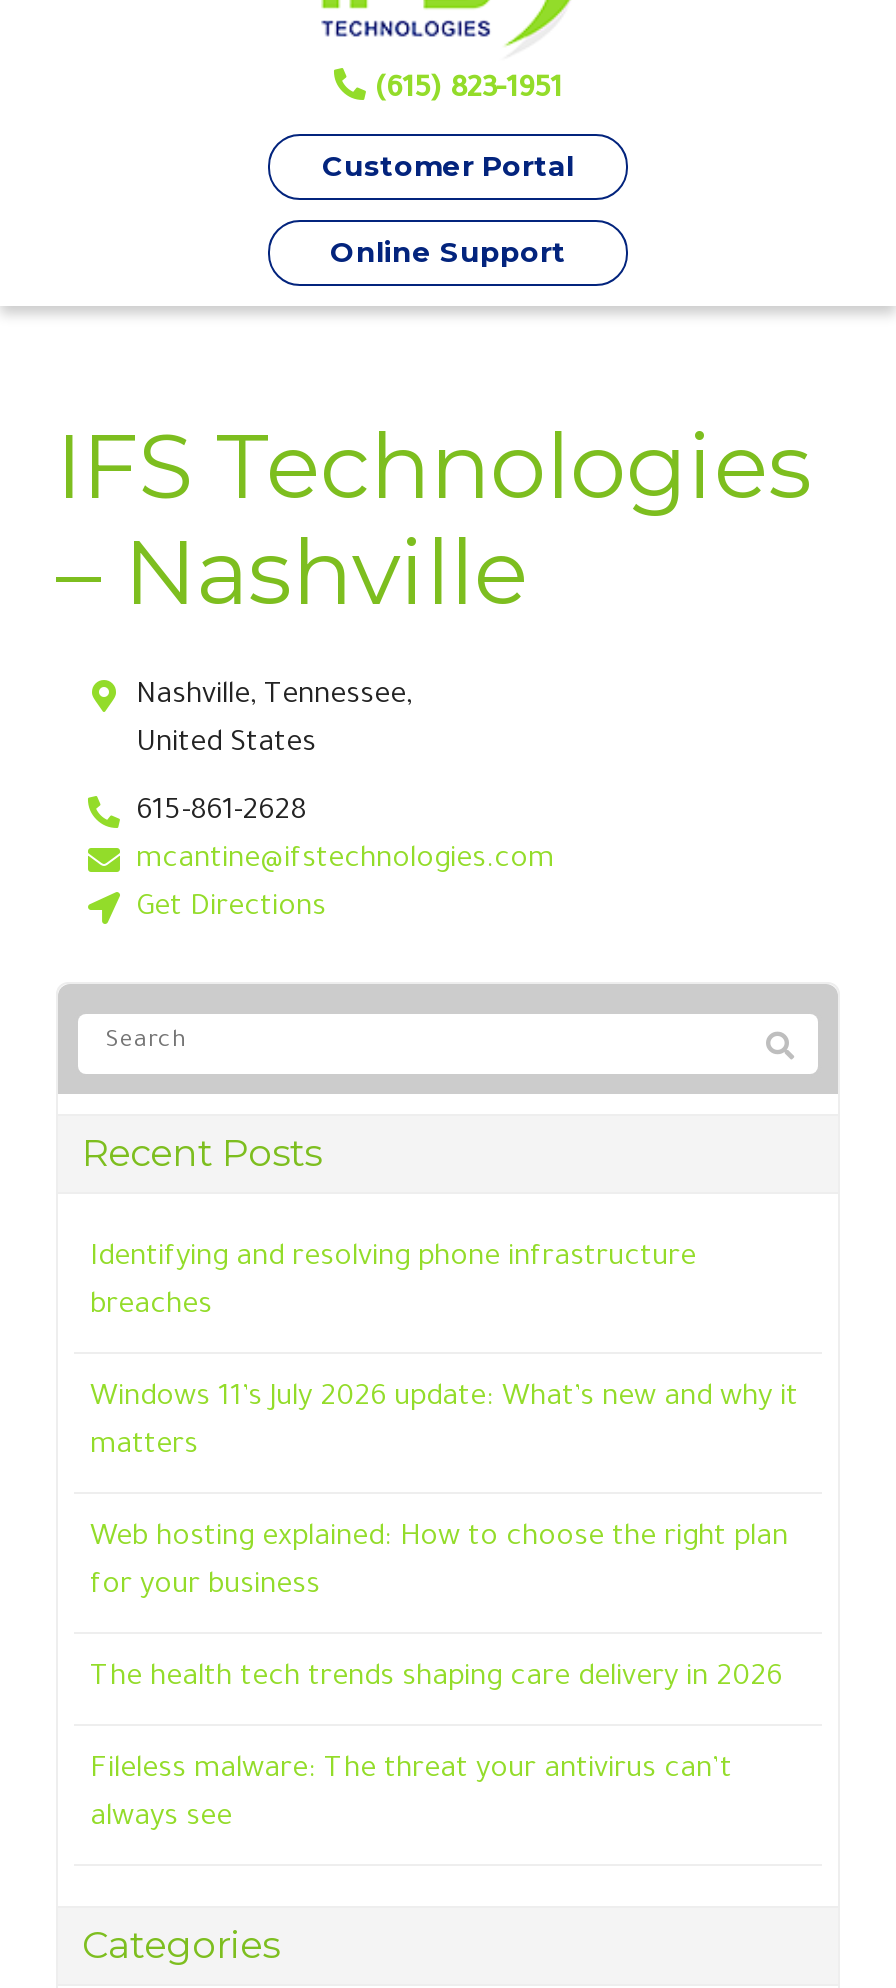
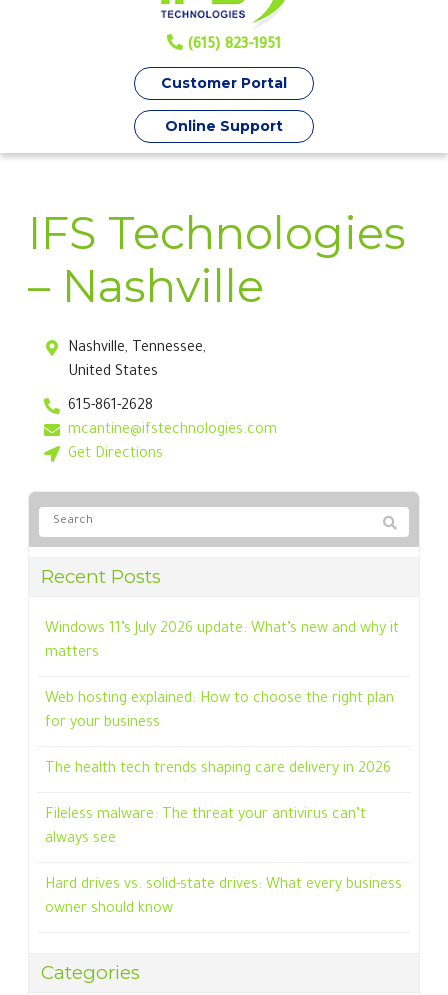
- Identifying and resolving phone infrastructure
- breaches

moved up: Windows 11’s July 2026 update: What’s new and why it | matters | Web hosting explained: How to choose the right plan | for your business | The health tech trends shaping care delivery in 2026 | Fileless malware: The threat your antivirus can’t | always see

+ Hard drives vs. solid-state drives: What every business
+ owner should know
